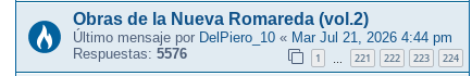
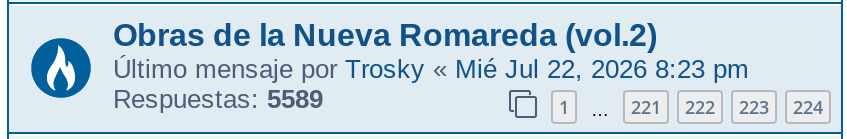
- Último mensaje por DelPiero_10 «Mar Jul 21, 2026 4:44 pm
+ Último mensaje por Trosky «Mié Jul 22, 2026 8:23 pm

- Respuestas: 5576
+ Respuestas: 5589
